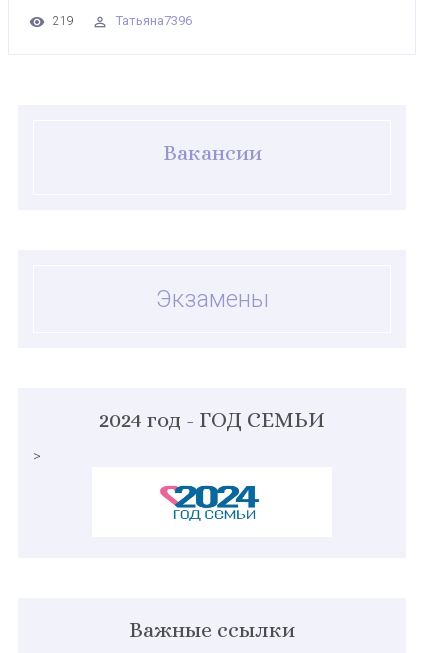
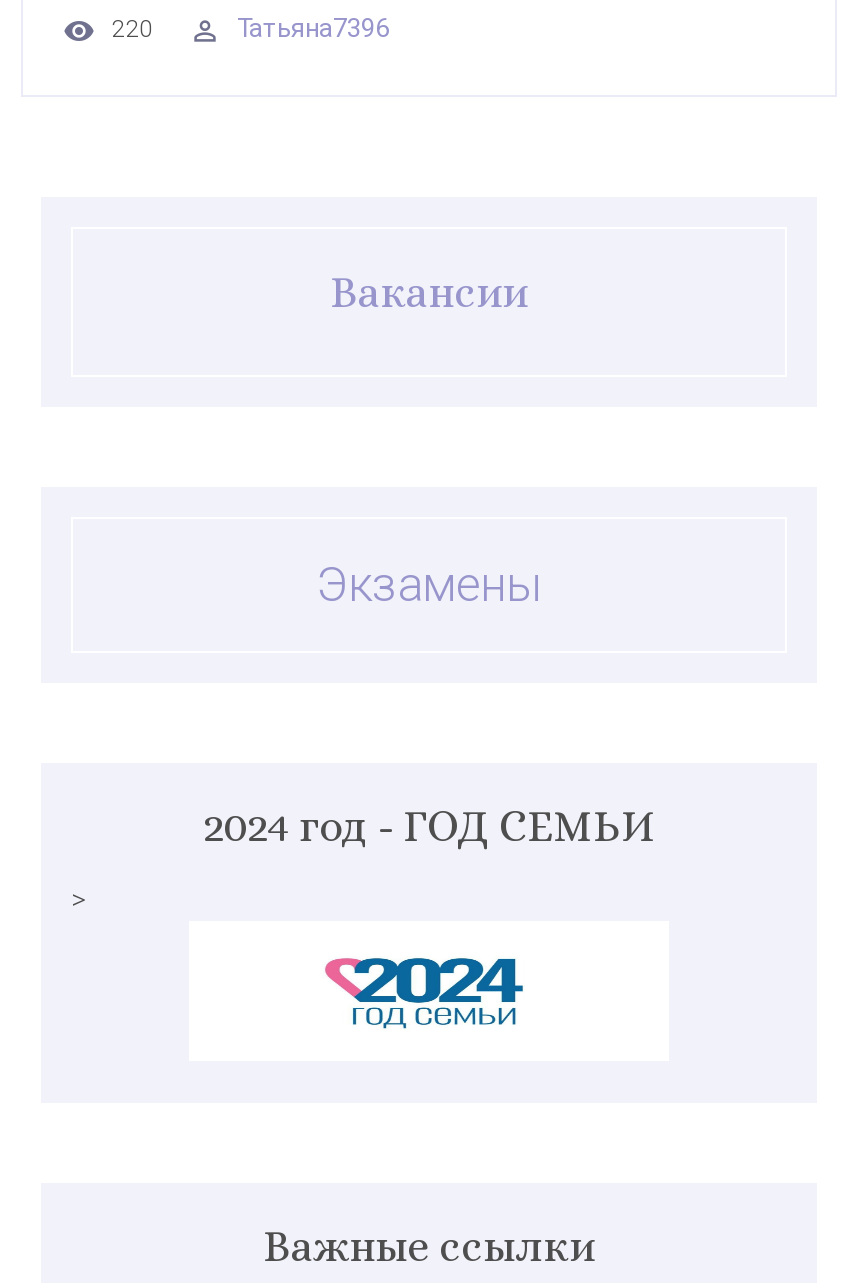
- 219
+ 220
